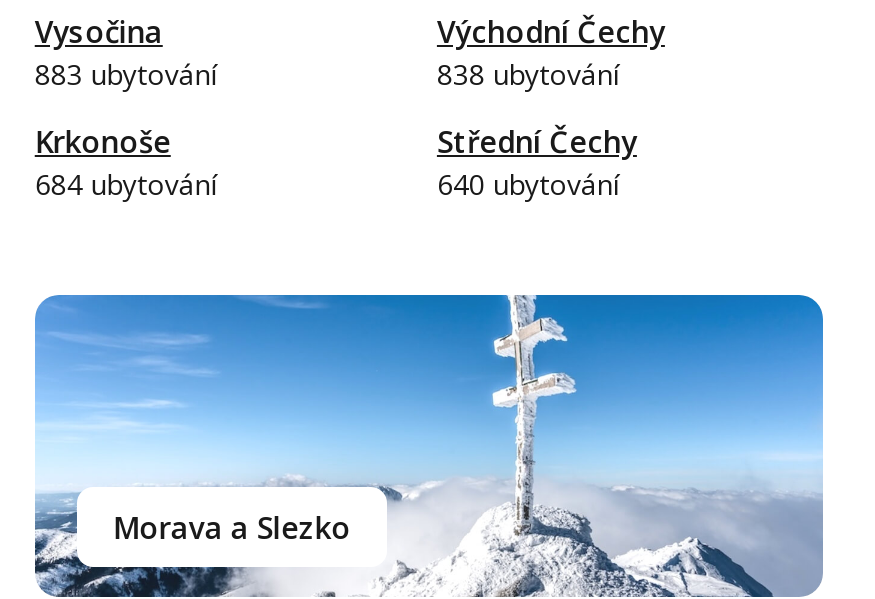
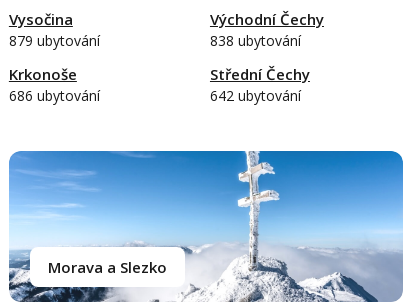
- 883 ubytování
+ 879 ubytování

- 684 ubytování
+ 686 ubytování

- 640 ubytování
+ 642 ubytování
